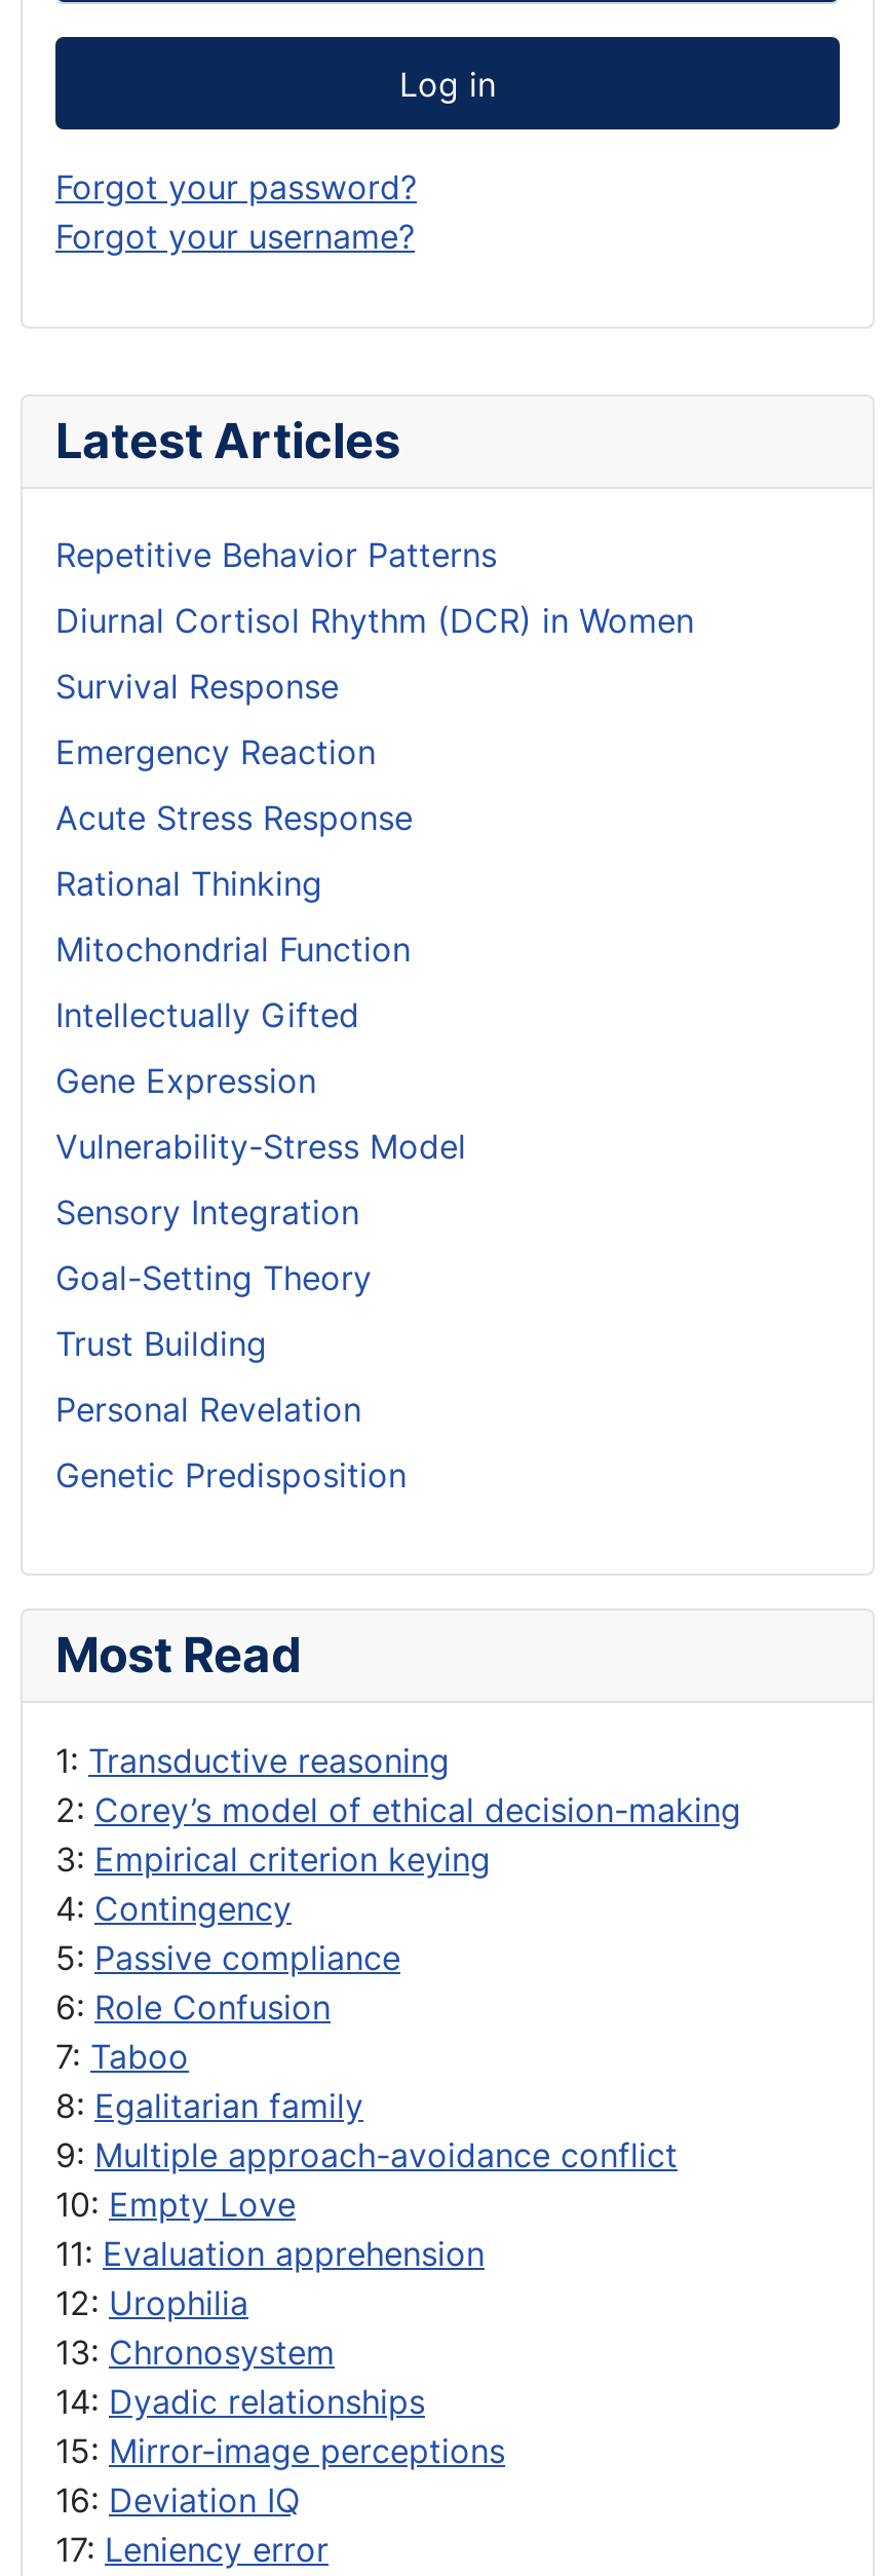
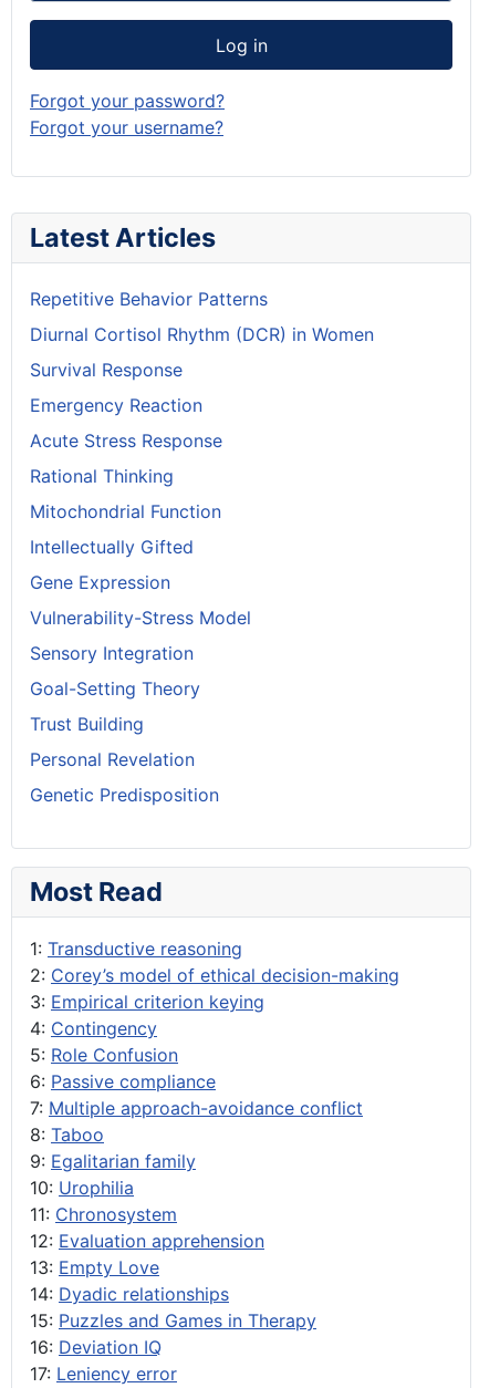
- 5: Passive compliance
- 6: Role Confusion
- 7: Taboo
- 8: Egalitarian family
- 9: Multiple approach-avoidance conflict
- 10: Empty Love
- 11: Evaluation apprehension
- 12: Urophilia
- 13: Chronosystem
+ 5: Role Confusion
+ 6: Passive compliance
+ 7: Multiple approach-avoidance conflict
+ 8: Taboo
+ 9: Egalitarian family
+ 10: Urophilia
+ 11: Chronosystem
+ 12: Evaluation apprehension
+ 13: Empty Love

- 15: Mirror-image perceptions
+ 15: Puzzles and Games in Therapy
